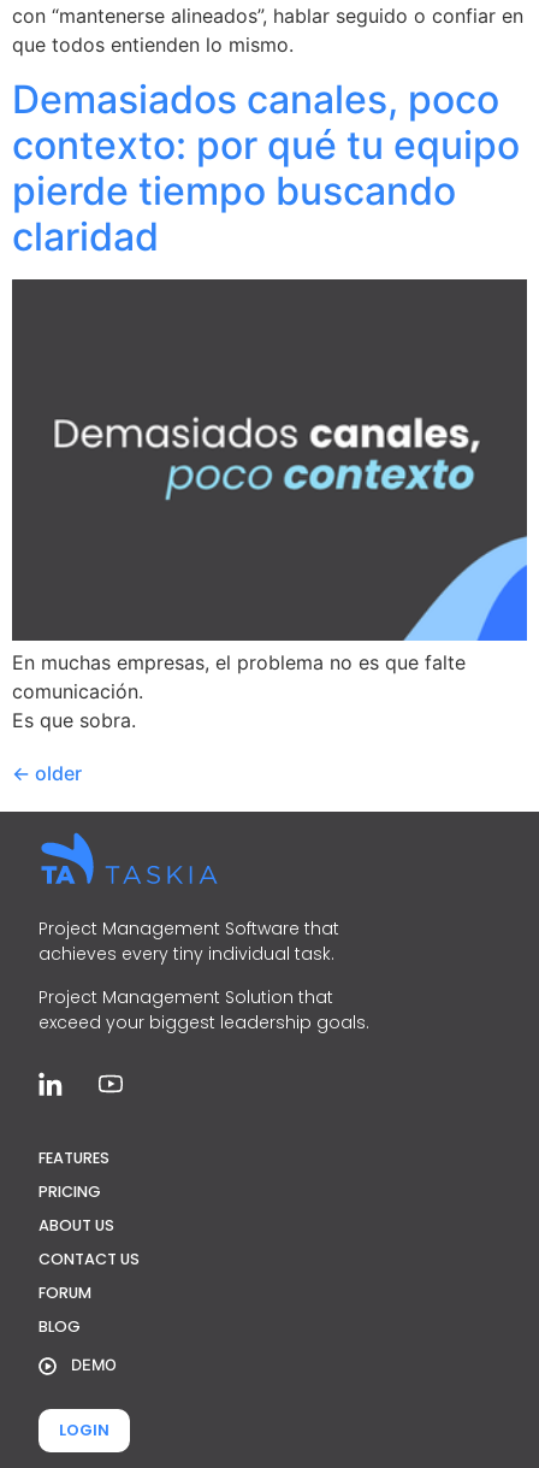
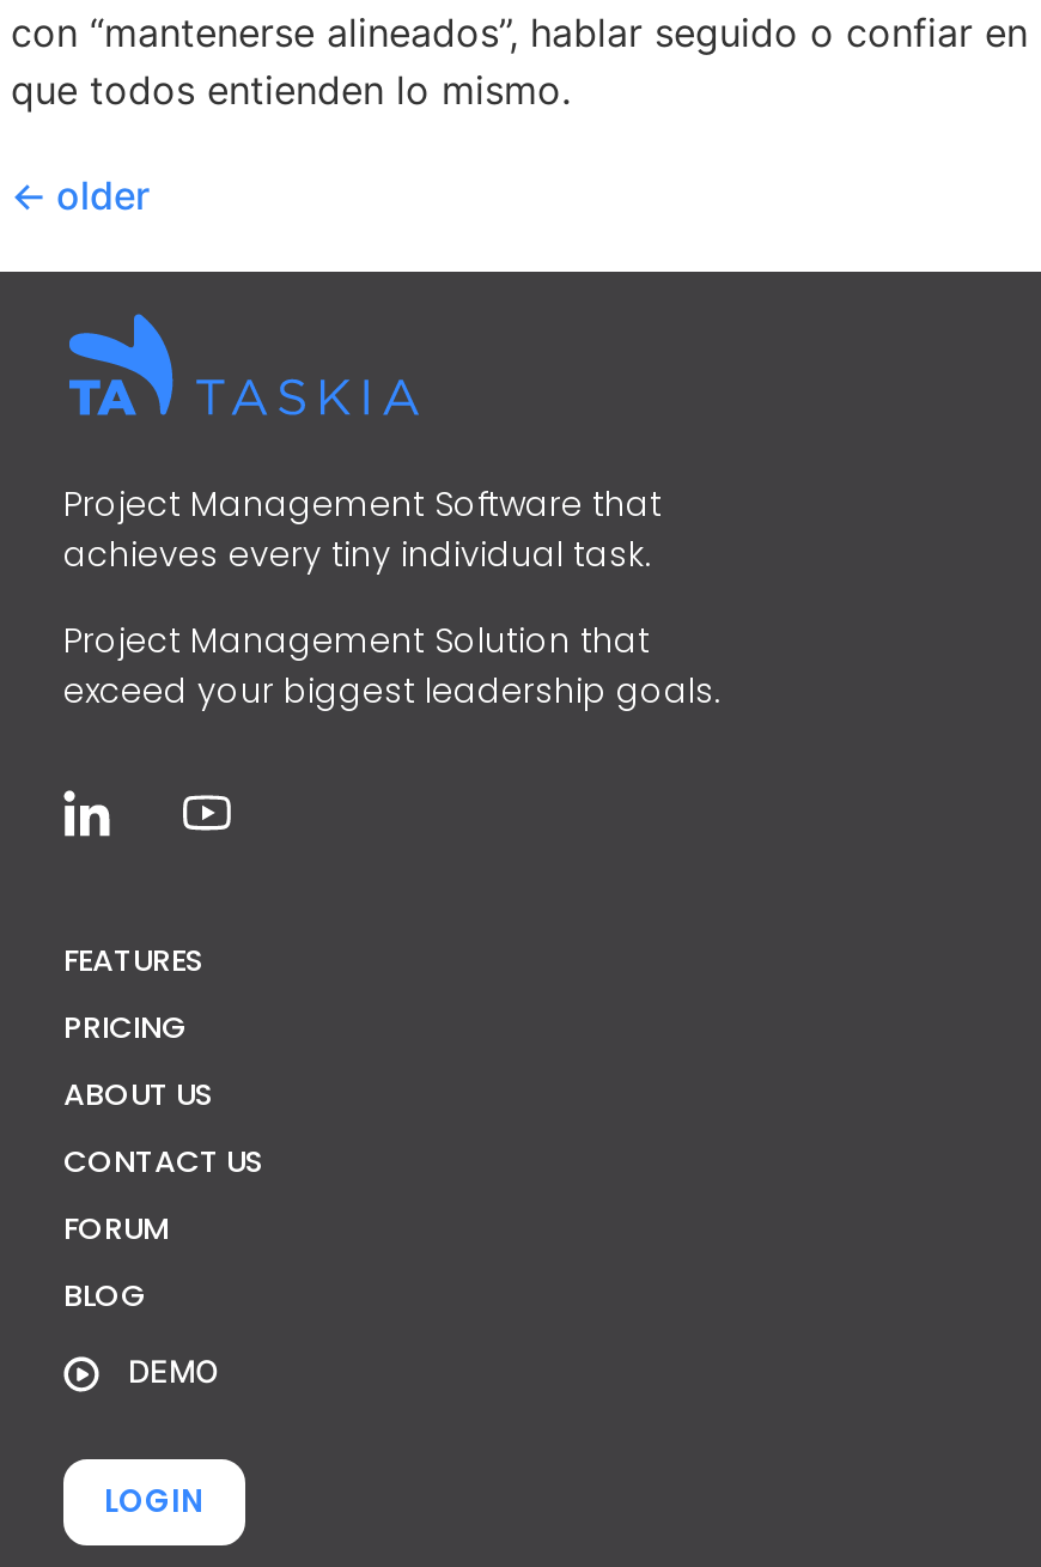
- Demasiados canales, poco
- contexto: por qué tu equipo
- pierde tiempo buscando
- claridad

- [image]
- En muchas empresas, el problema no es que falte
- comunicación.
- Es que sobra.
